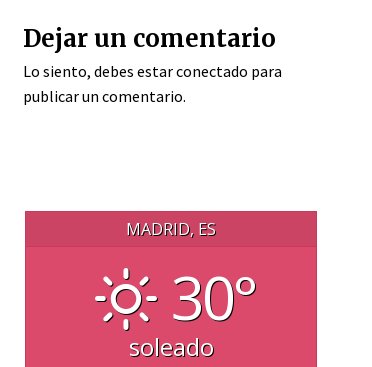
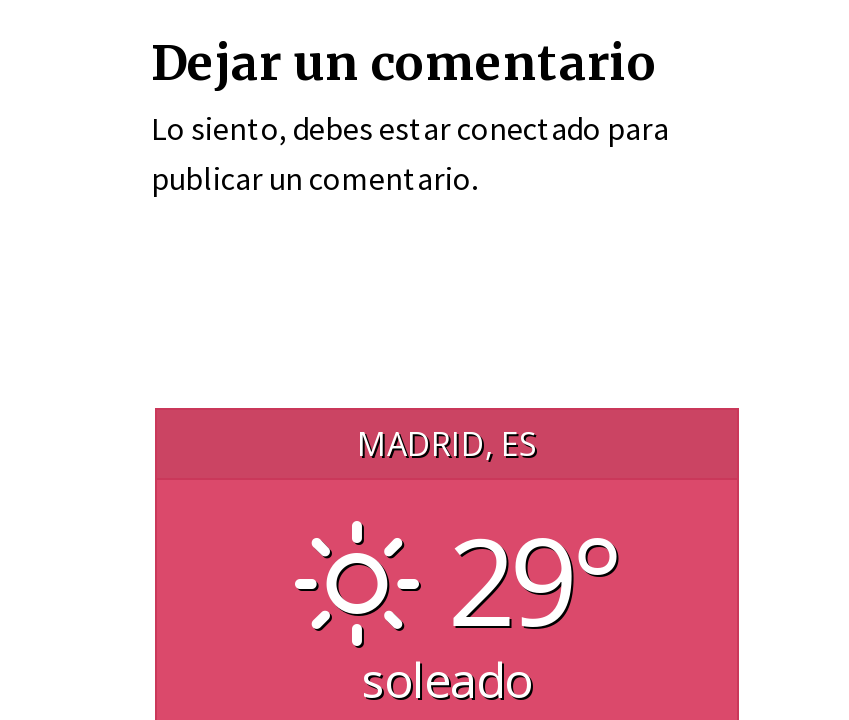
- 30°
+ 29°
